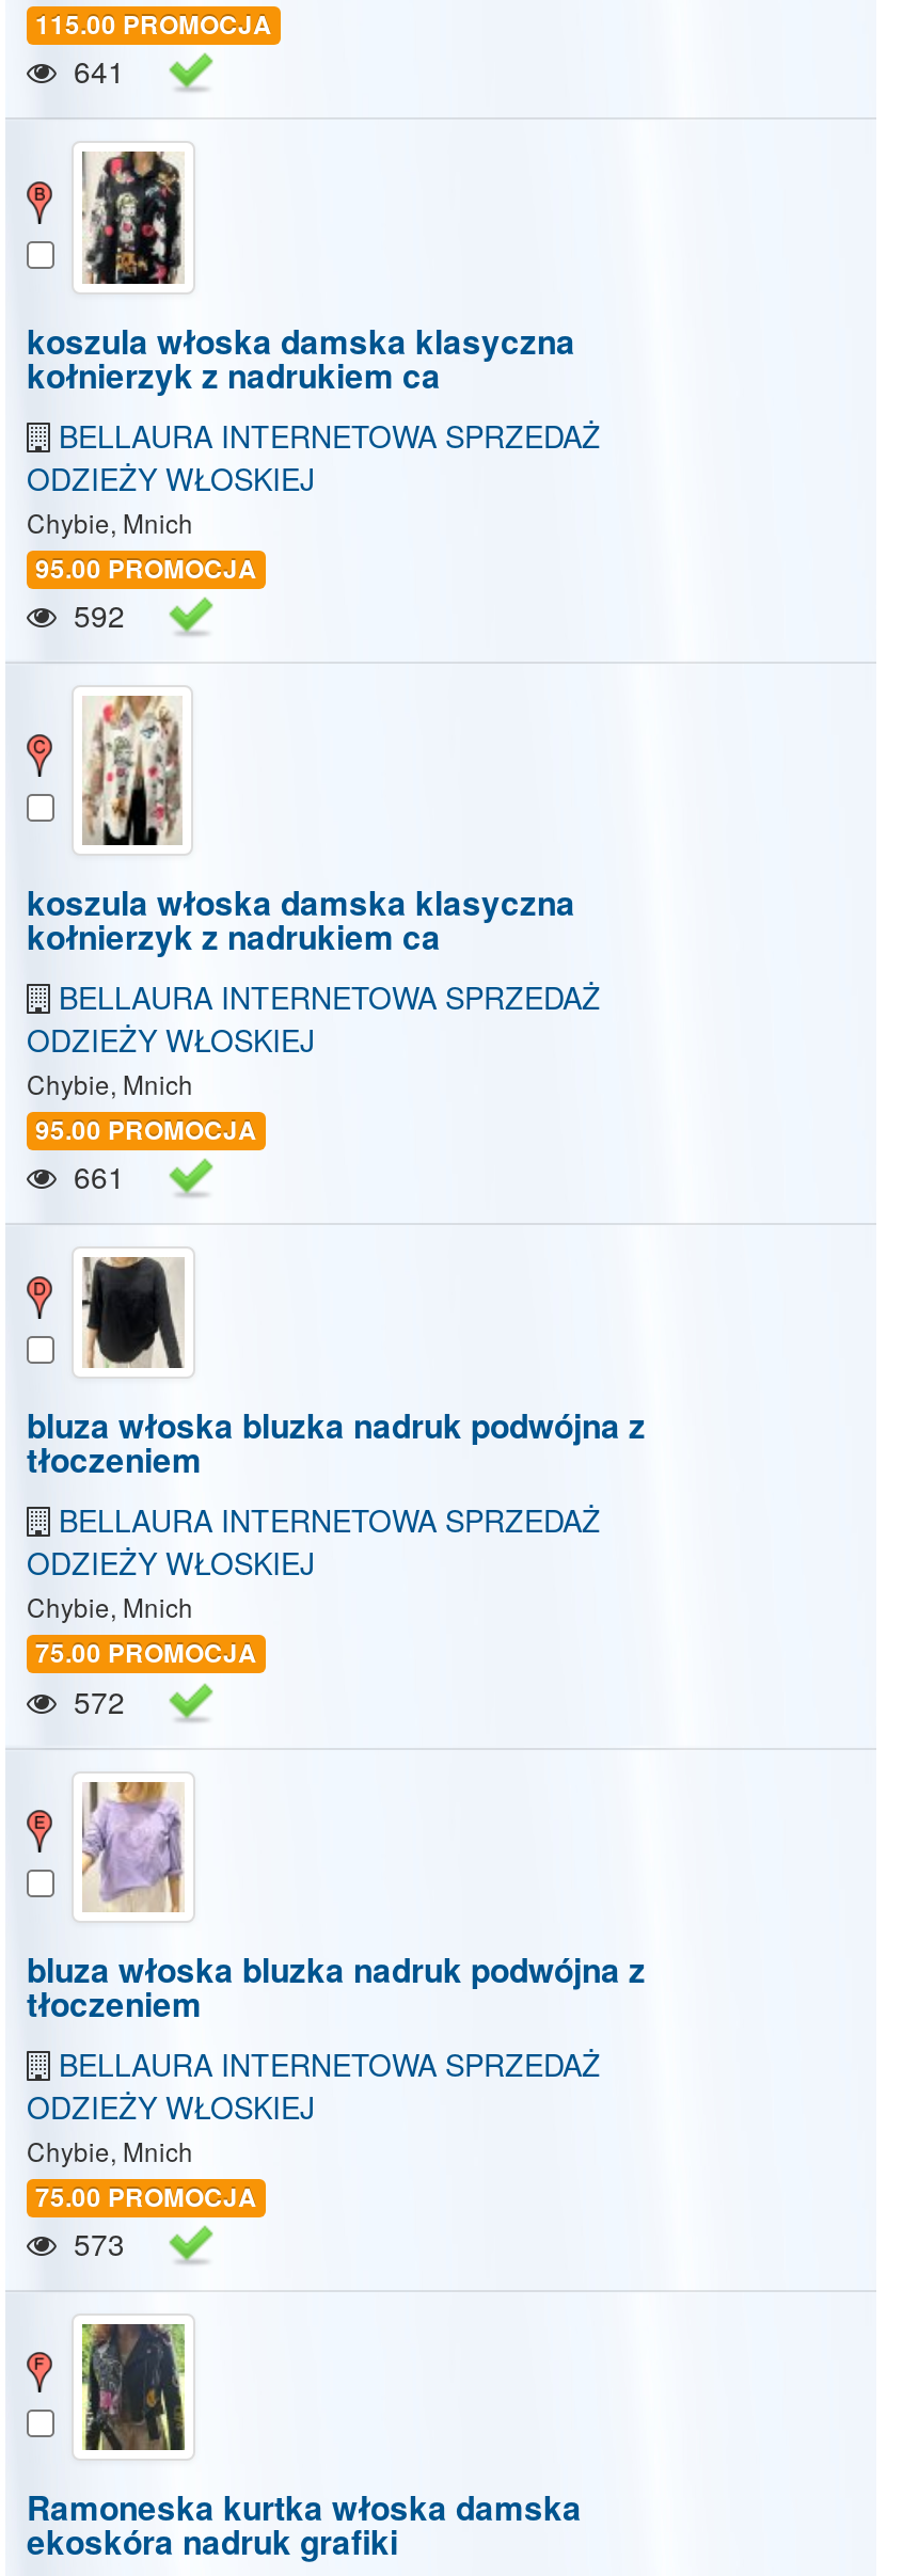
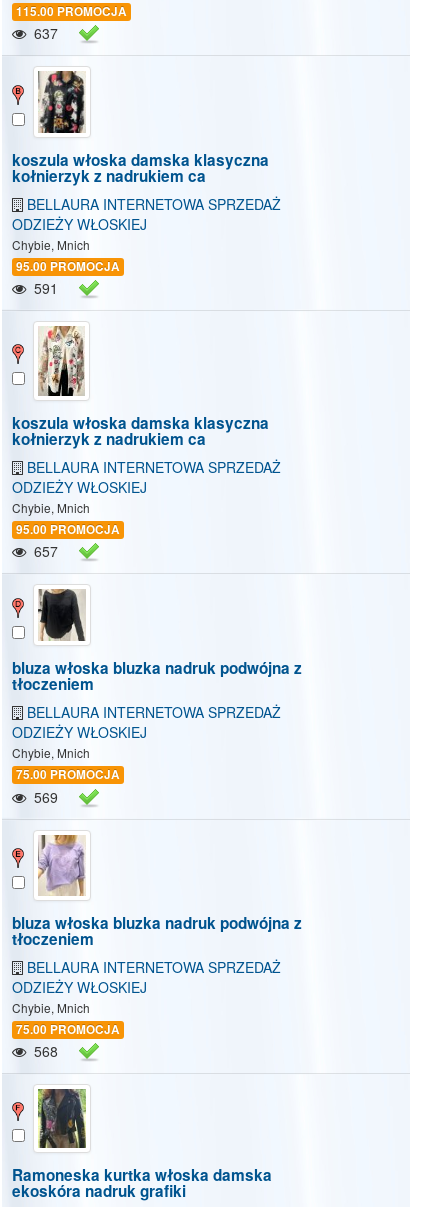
- 641
+ 637

- 592
+ 591

- 661
+ 657

- 572
+ 569

- 573
+ 568
